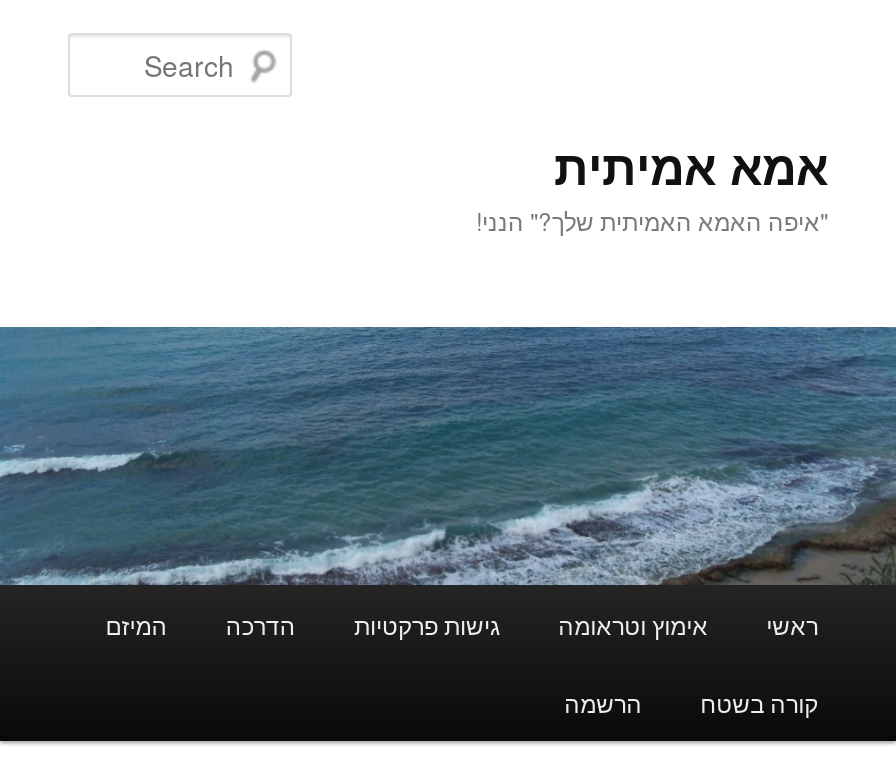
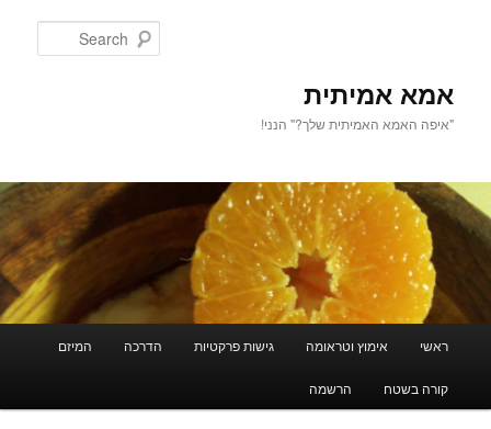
- [image]
+ [image]
